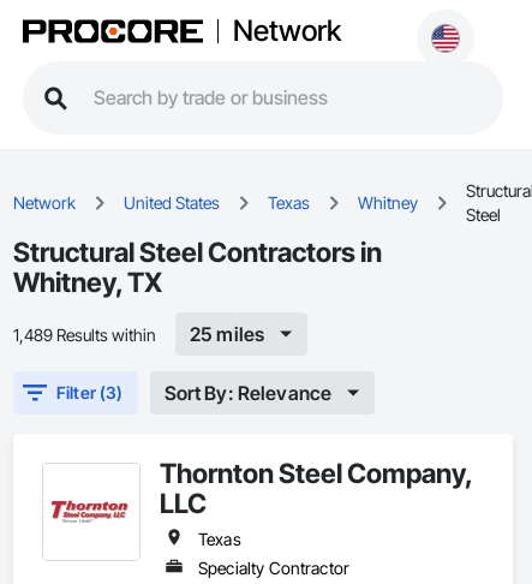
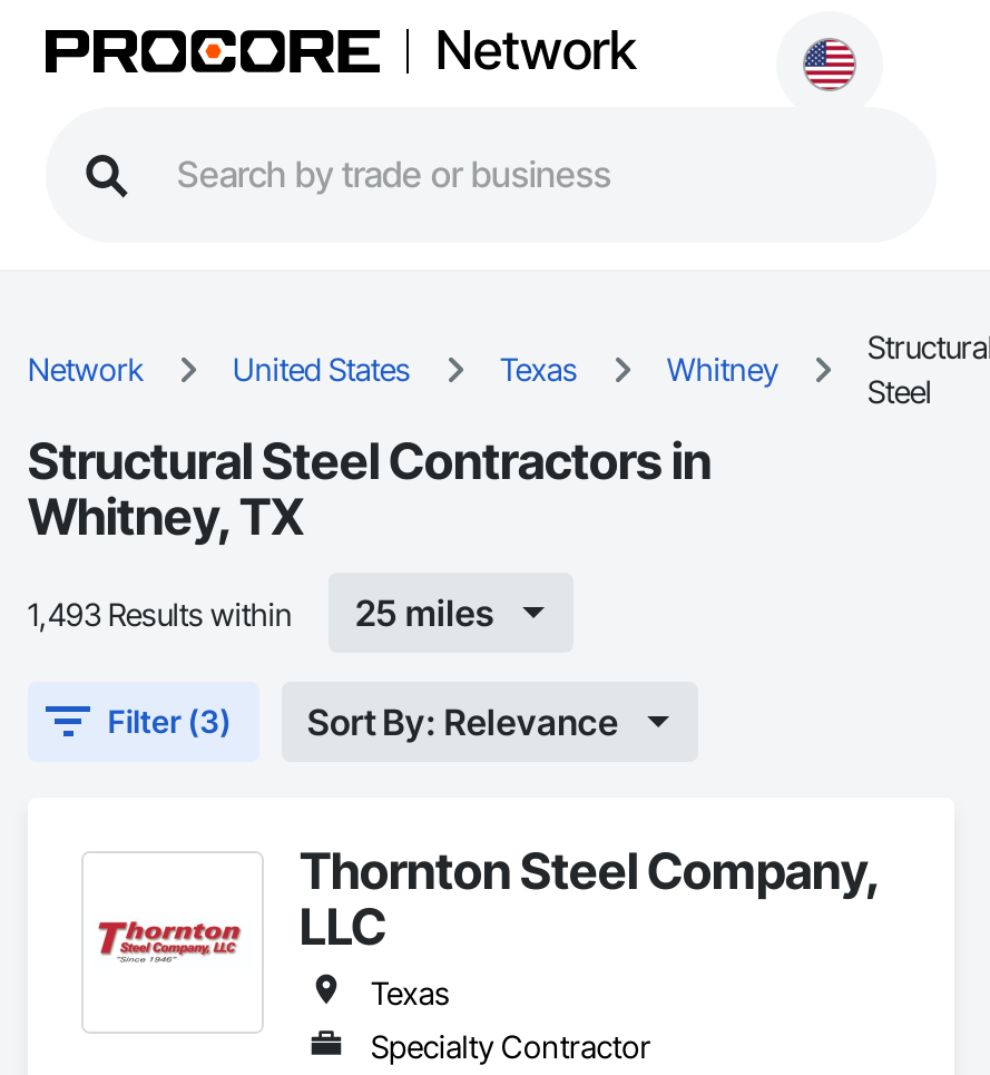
- 1,489 Results within
+ 1,493 Results within
